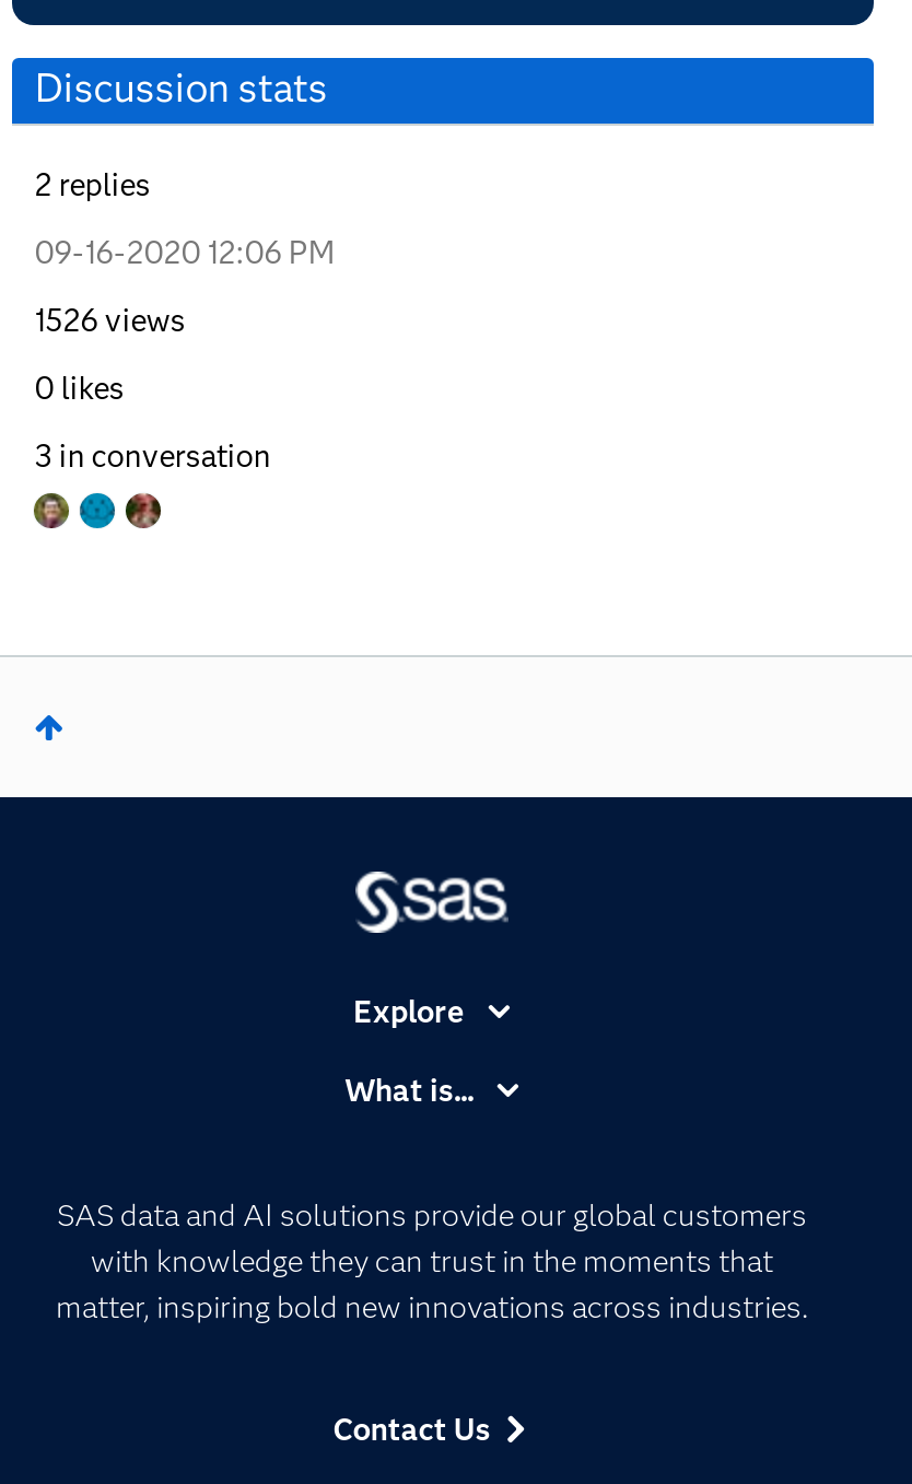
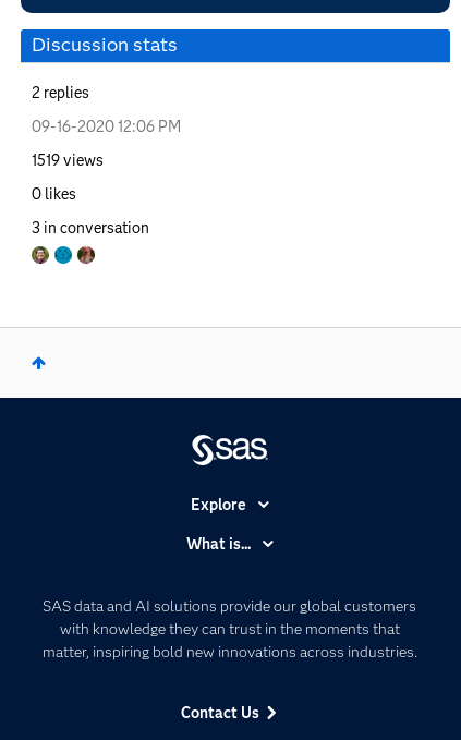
- 1526 views
+ 1519 views
